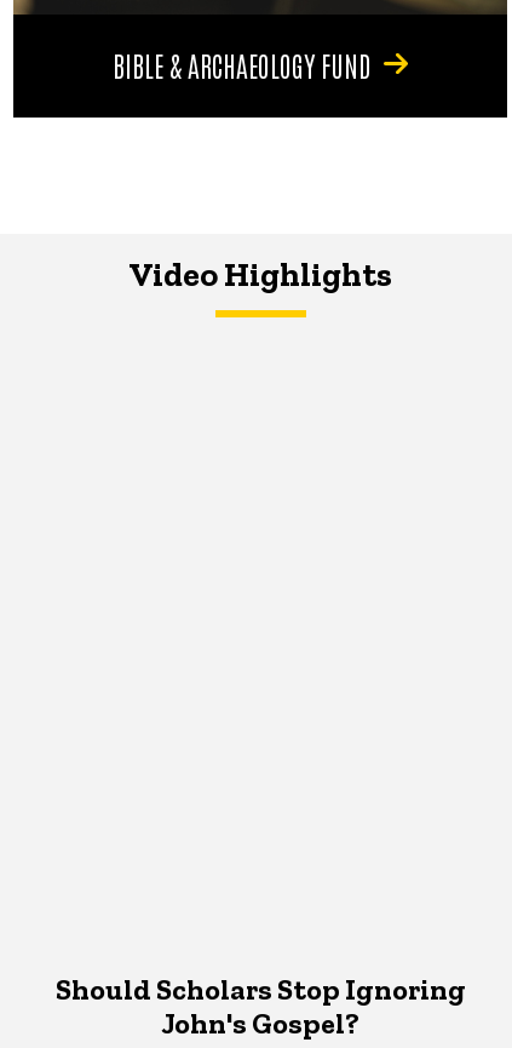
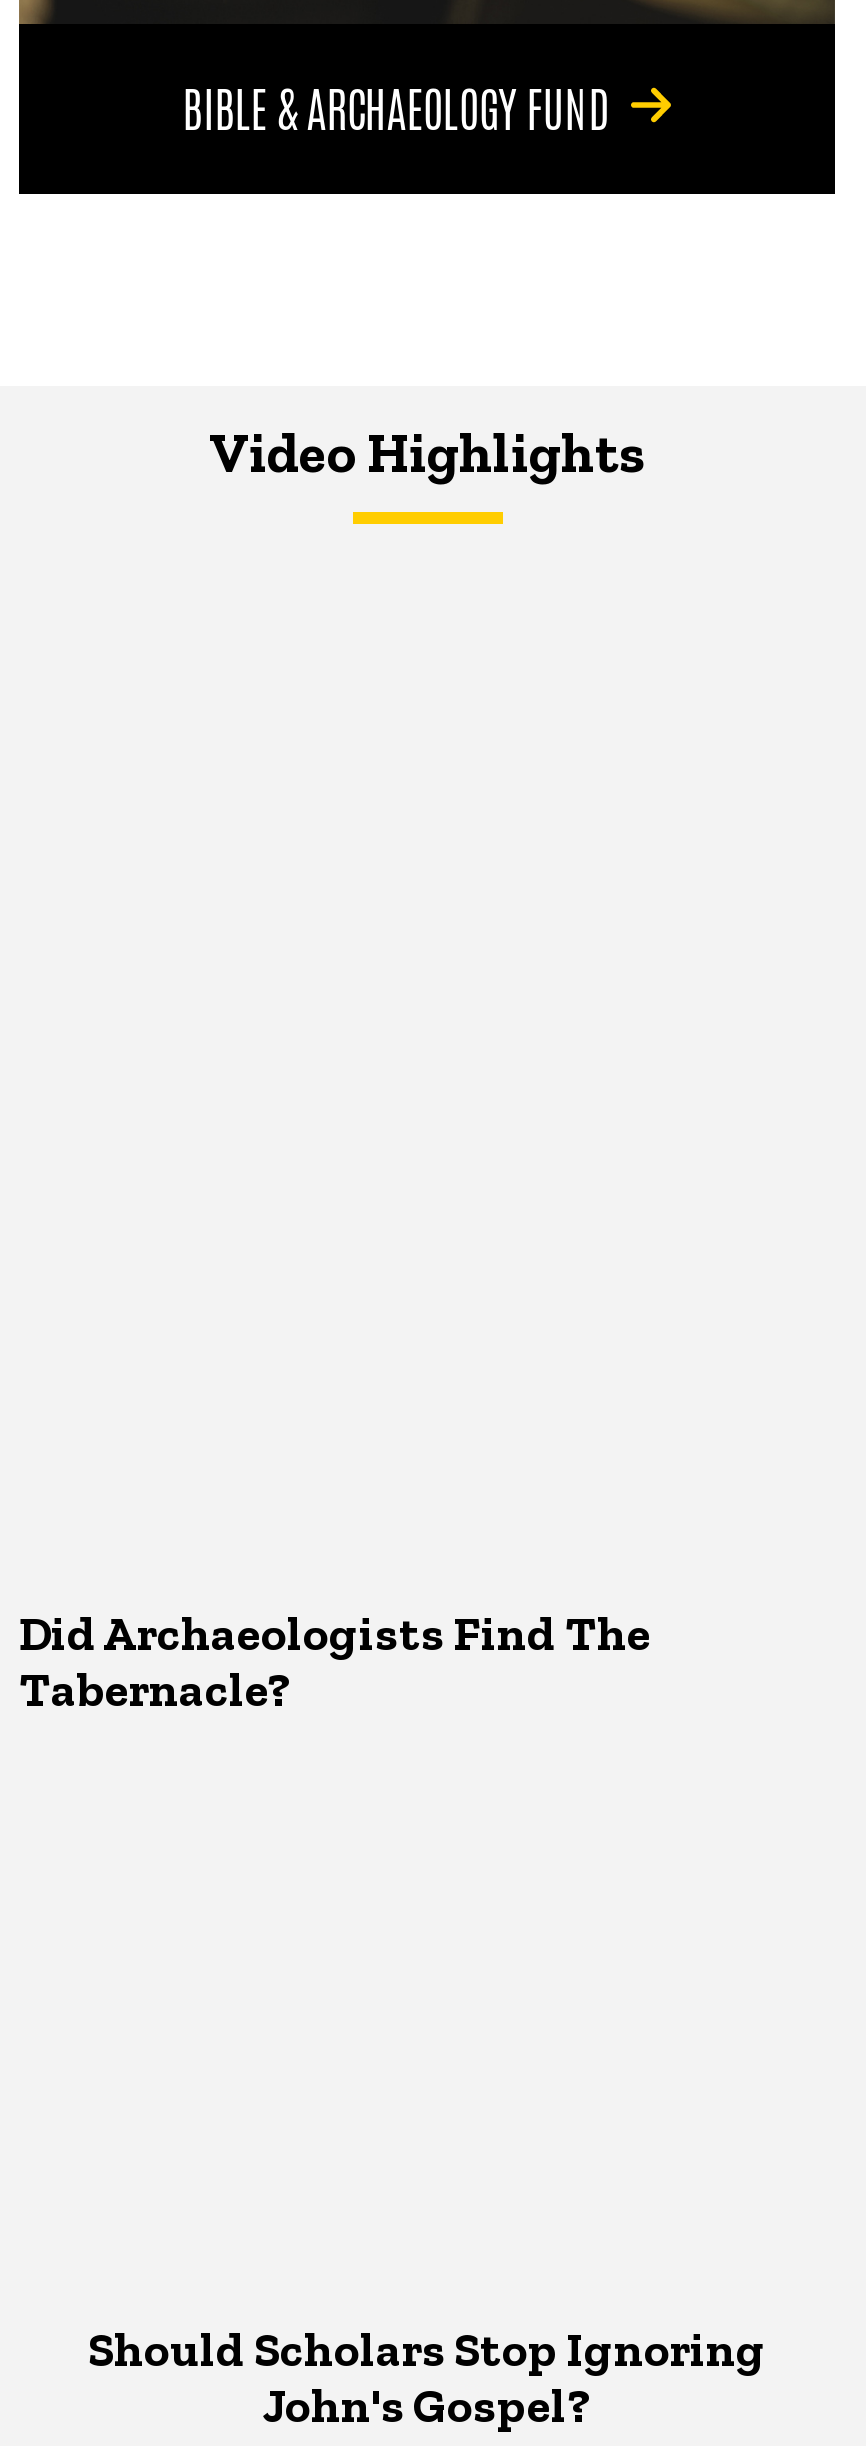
+ Did Archaeologists Find The
+ Tabernacle?
